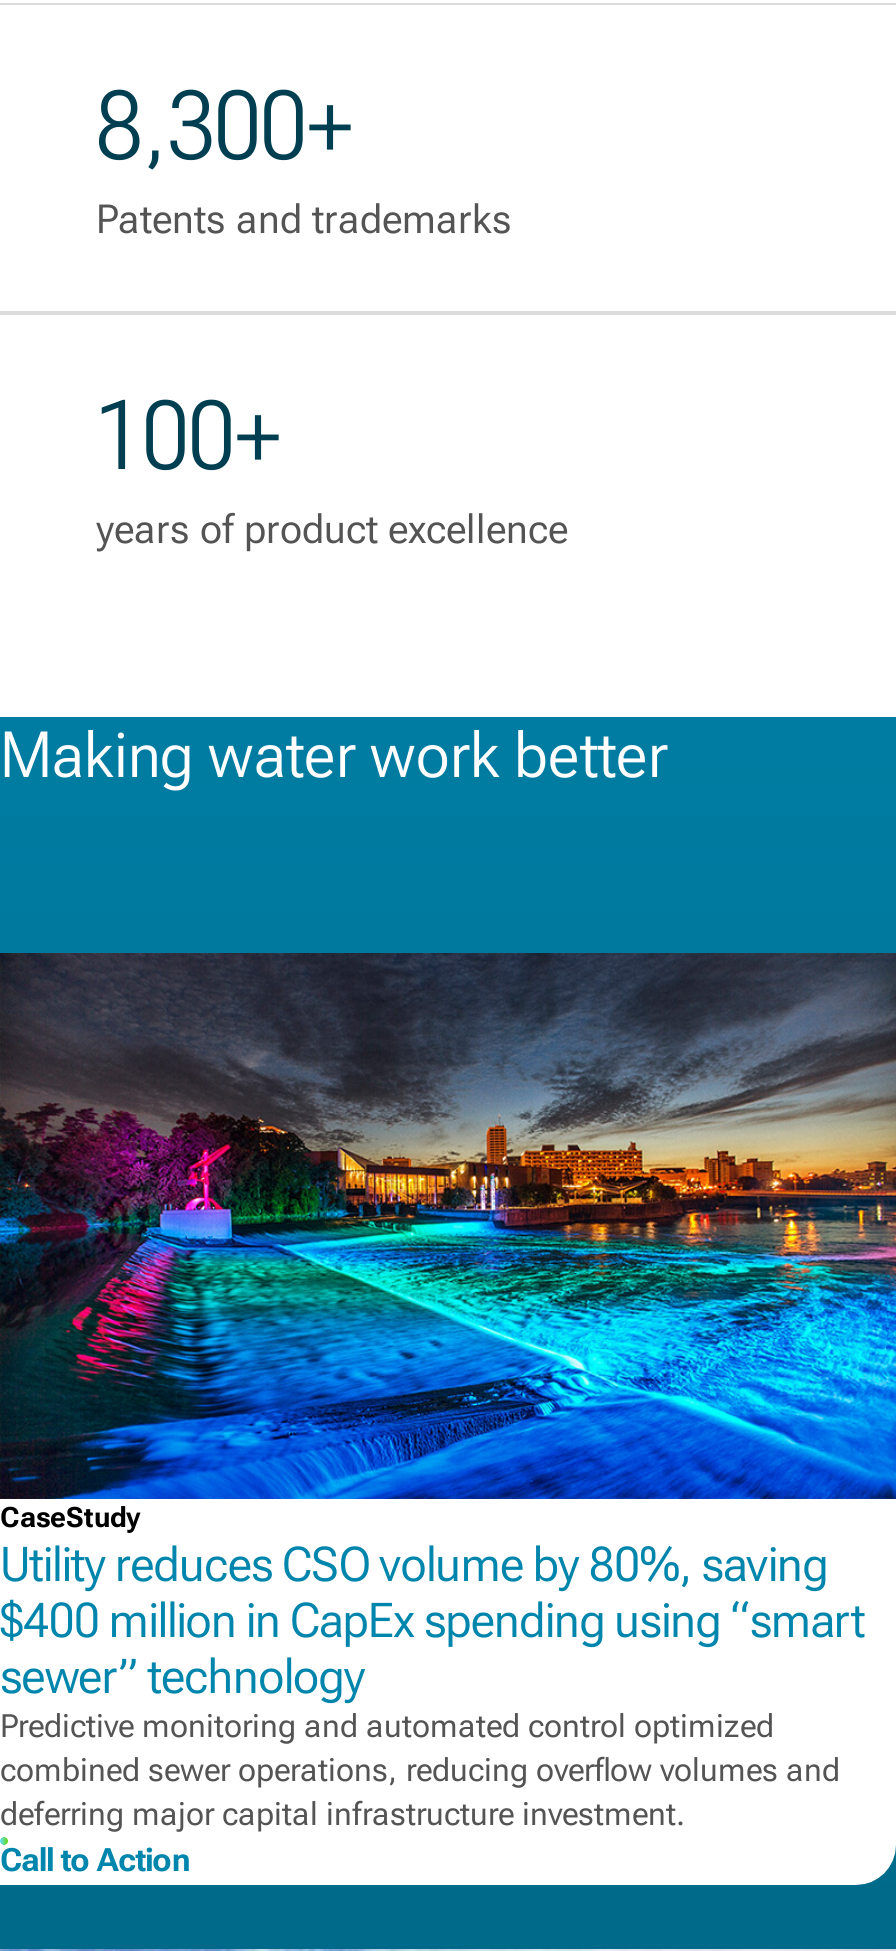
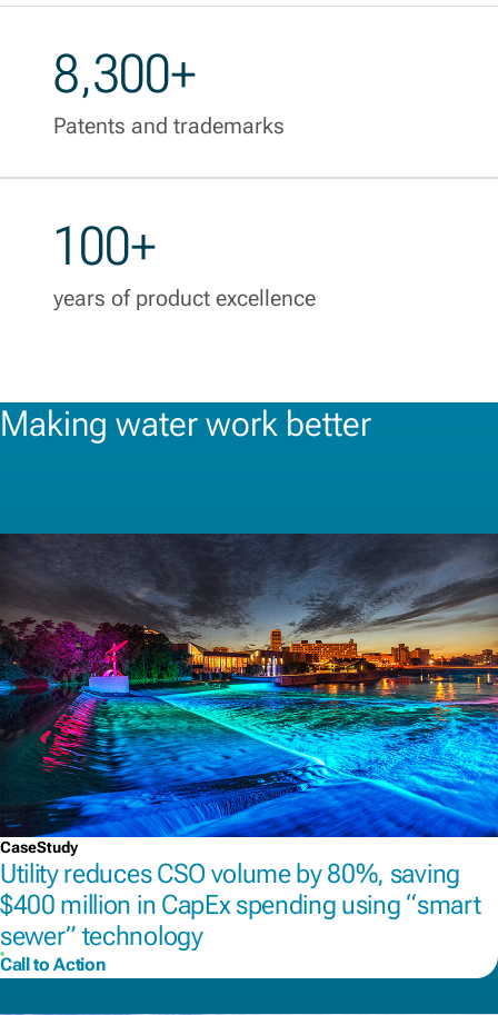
- Predictive monitoring and automated control optimized
- combined sewer operations, reducing overflow volumes and
- deferring major capital infrastructure investment.
